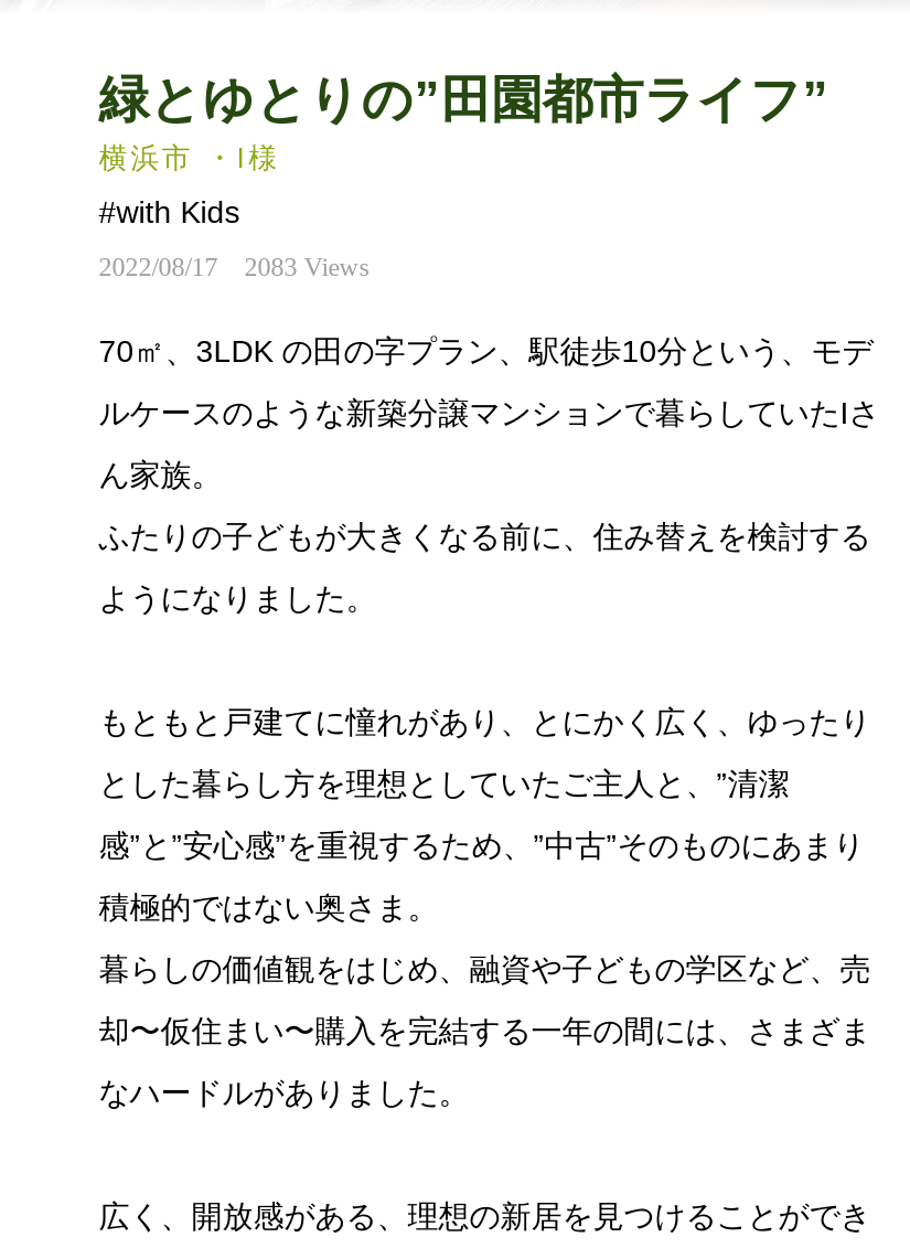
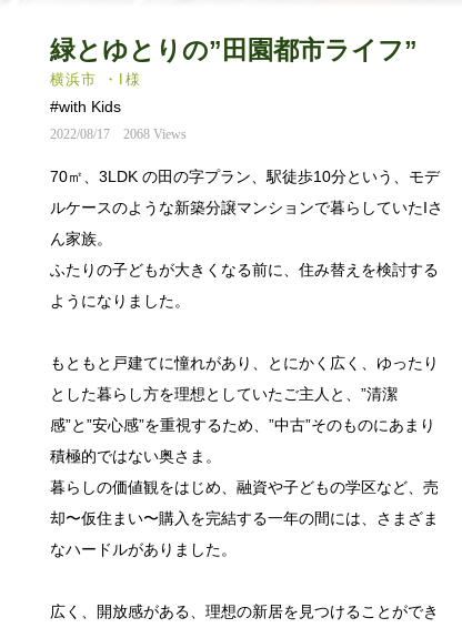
- 2022/08/17 2083 Views
+ 2022/08/17 2068 Views
